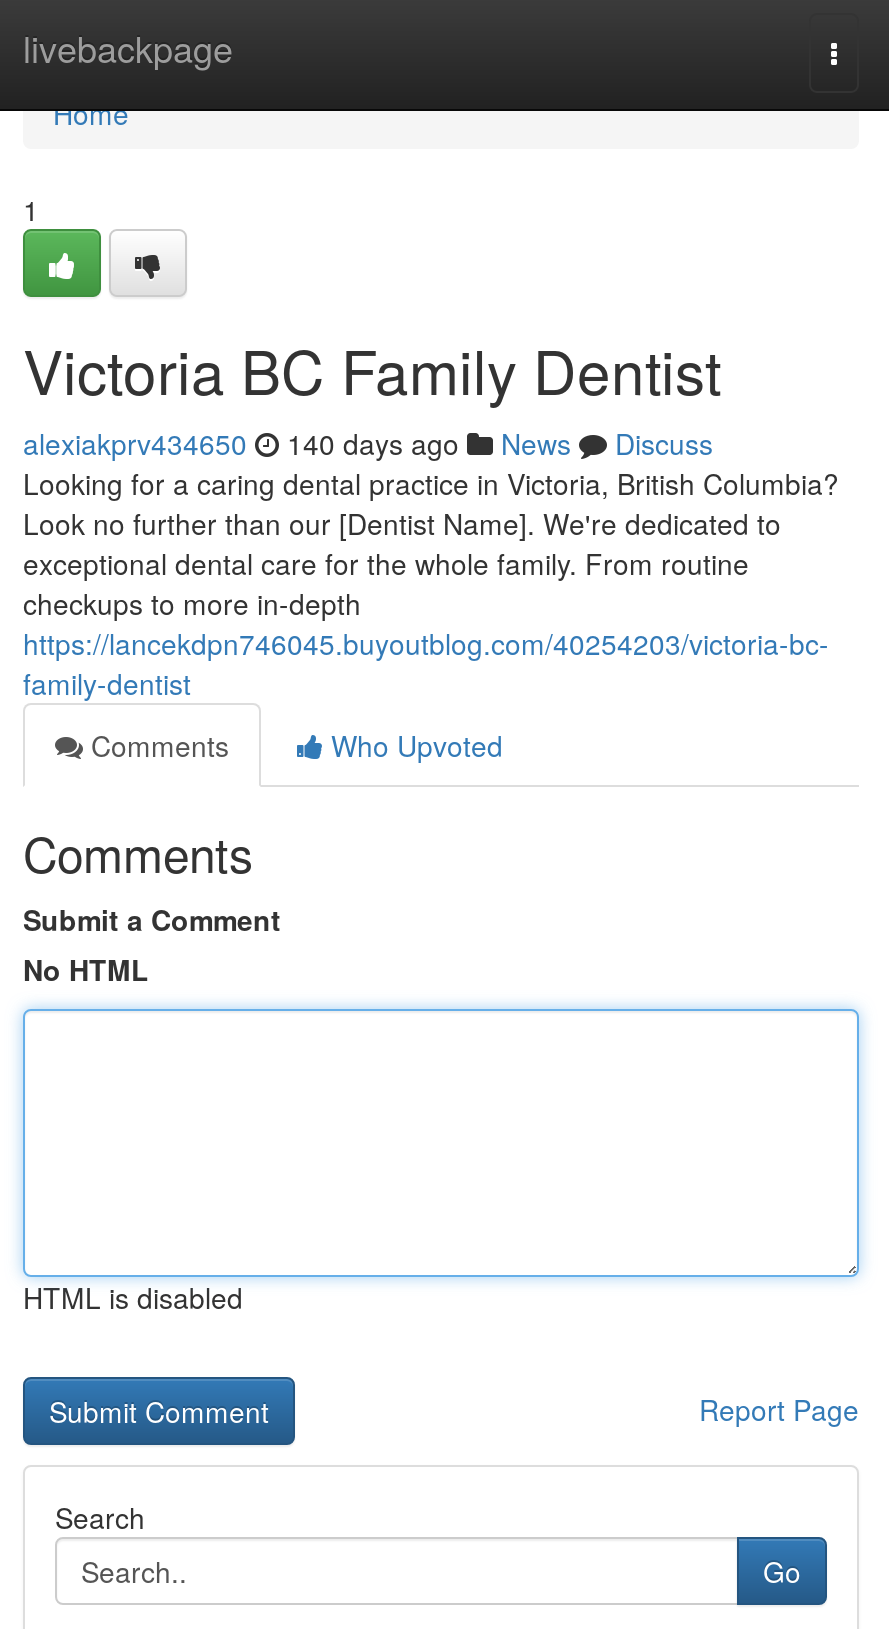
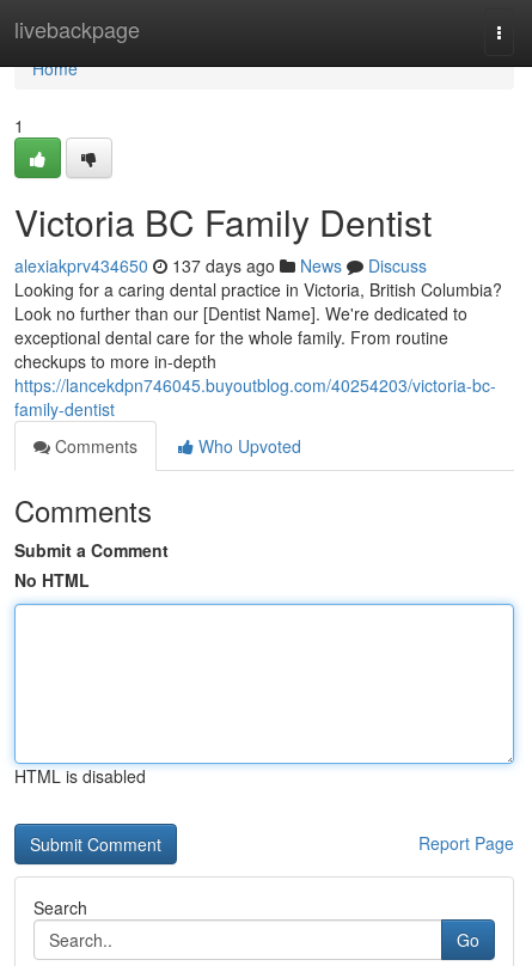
- alexiakprv434650 140 days ago News Discuss
+ alexiakprv434650 137 days ago News Discuss
